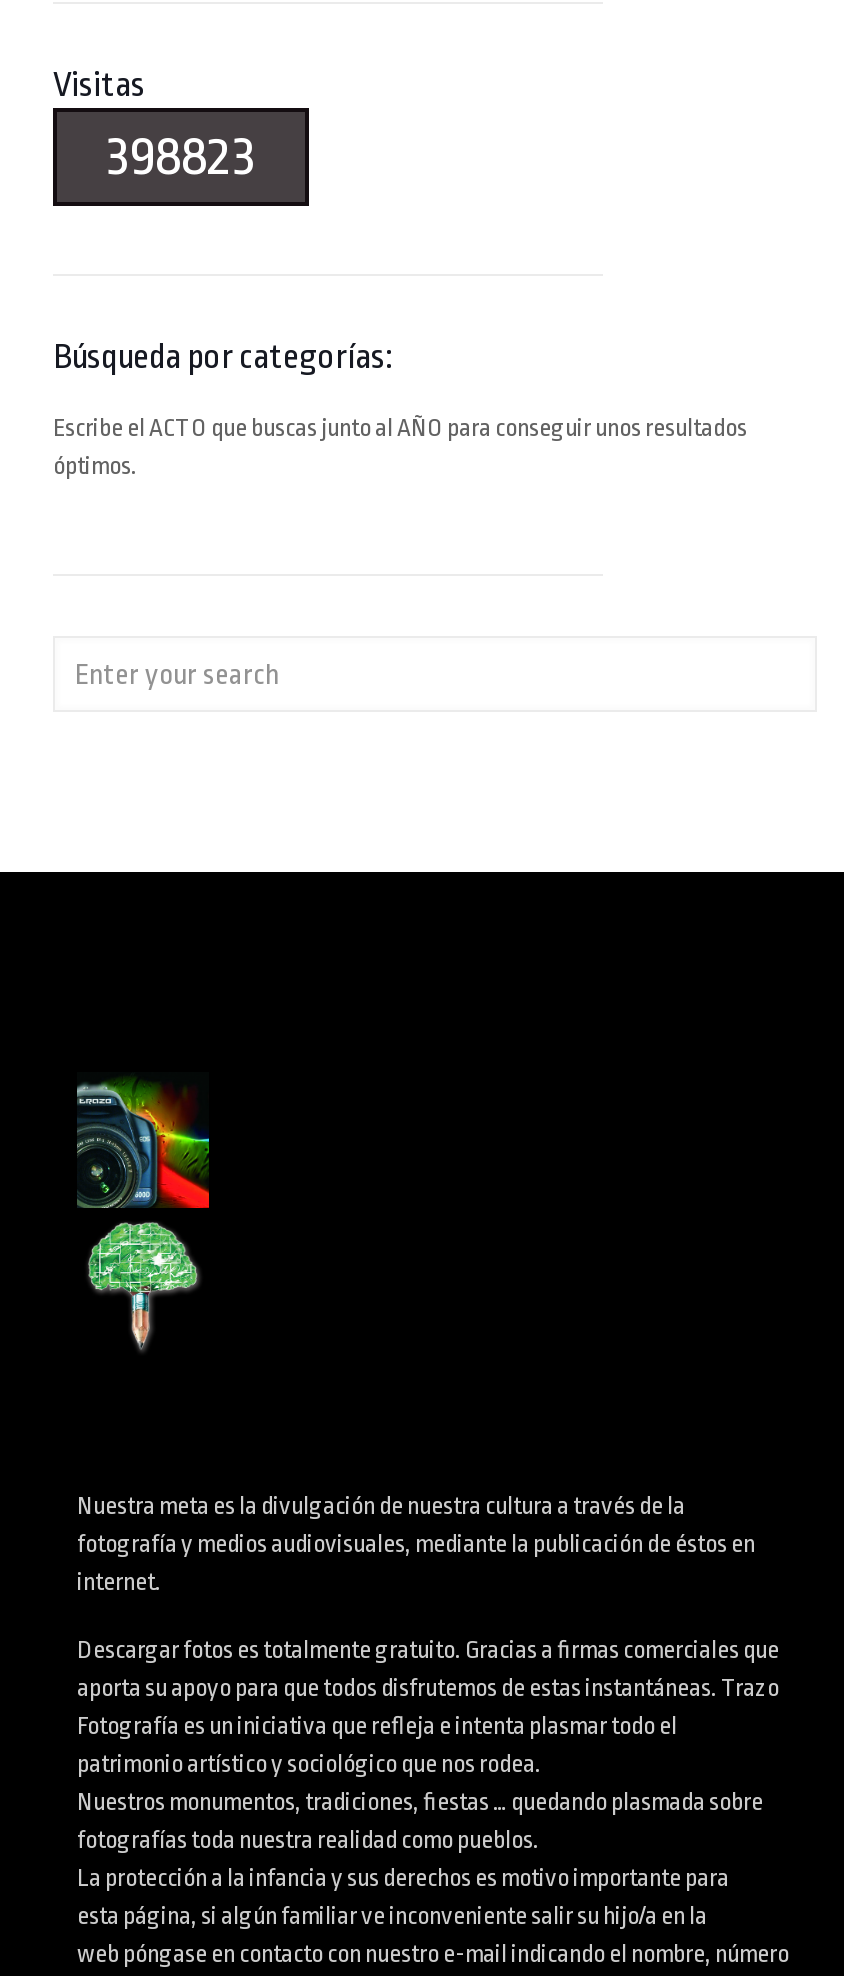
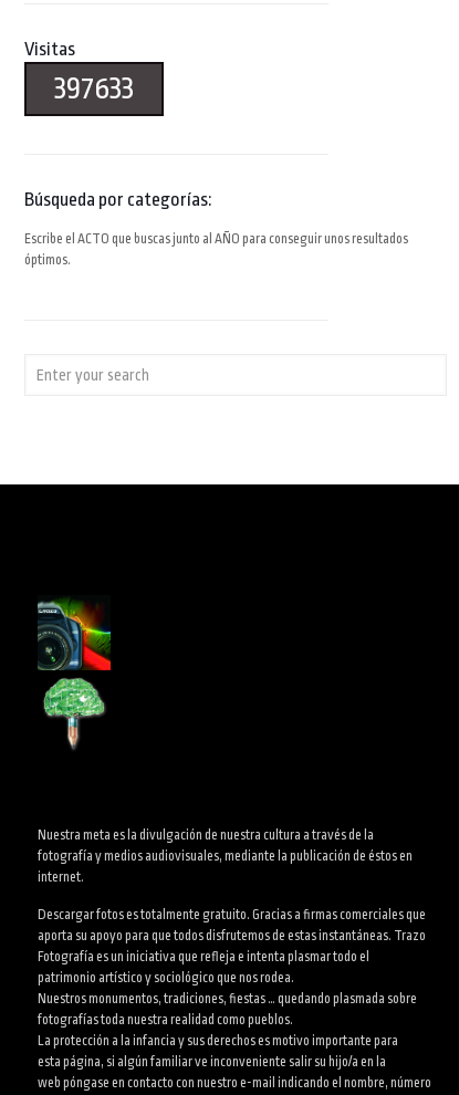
- 398823
+ 397633
